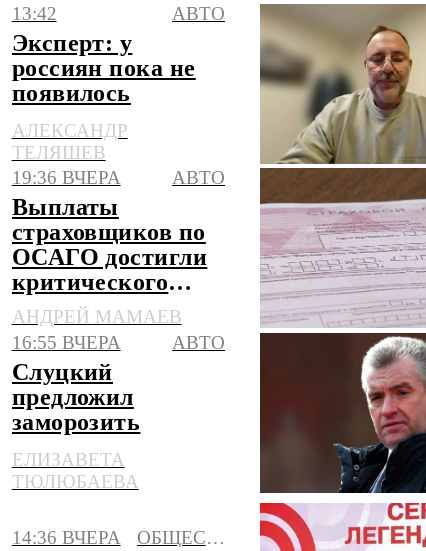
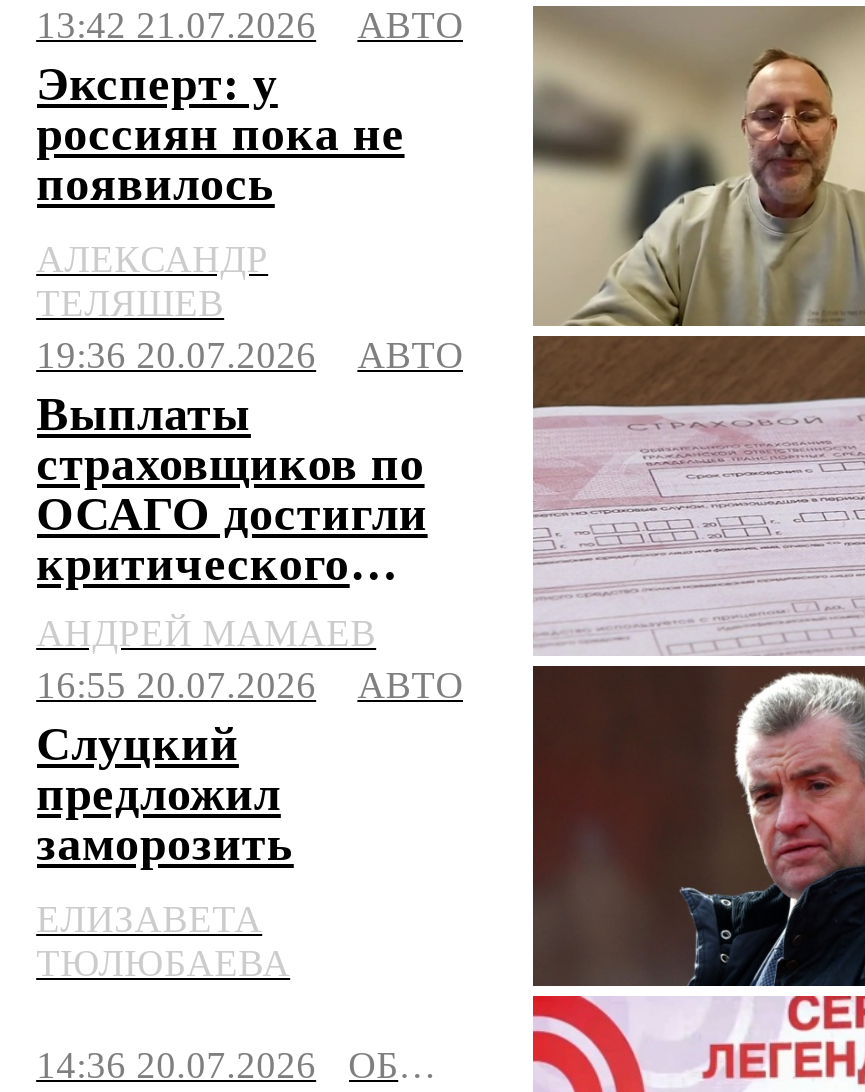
- 13:42
+ 13:42 21.07.2026

- 19:36 ВЧЕРА
+ 19:36 20.07.2026

- 16:55 ВЧЕРА
+ 16:55 20.07.2026

- 14:36 ВЧЕРА
+ 14:36 20.07.2026
